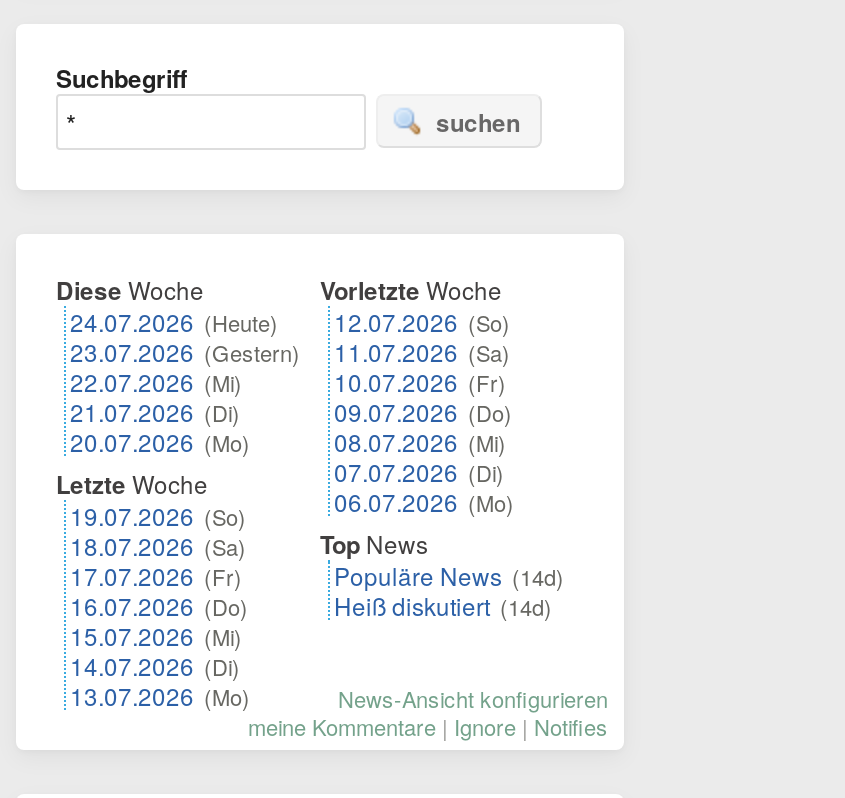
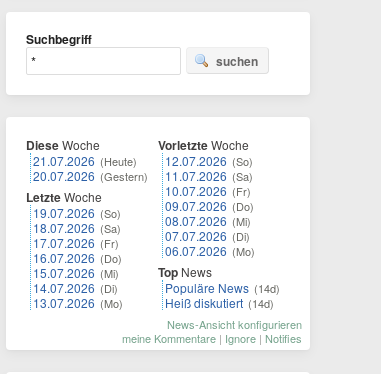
- 24.07.2026 (Heute)
- 23.07.2026 (Gestern)
- 22.07.2026 (Mi)
- 21.07.2026 (Di)
- 20.07.2026 (Mo)
+ 21.07.2026 (Heute)
+ 20.07.2026 (Gestern)

moved up: Letzte Woche | 19.07.2026 (So) | 18.07.2026 (Sa) | 17.07.2026 (Fr) | 16.07.2026 (Do) | 15.07.2026 (Mi) | 14.07.2026 (Di) | 13.07.2026 (Mo)
